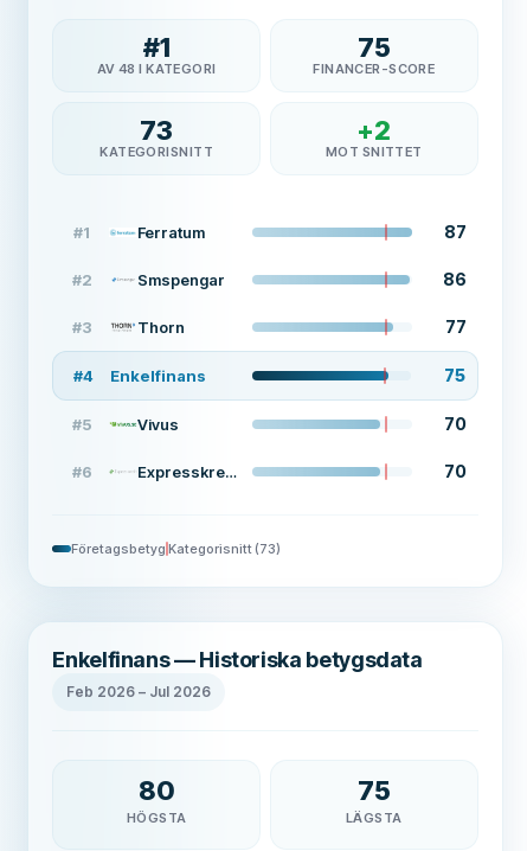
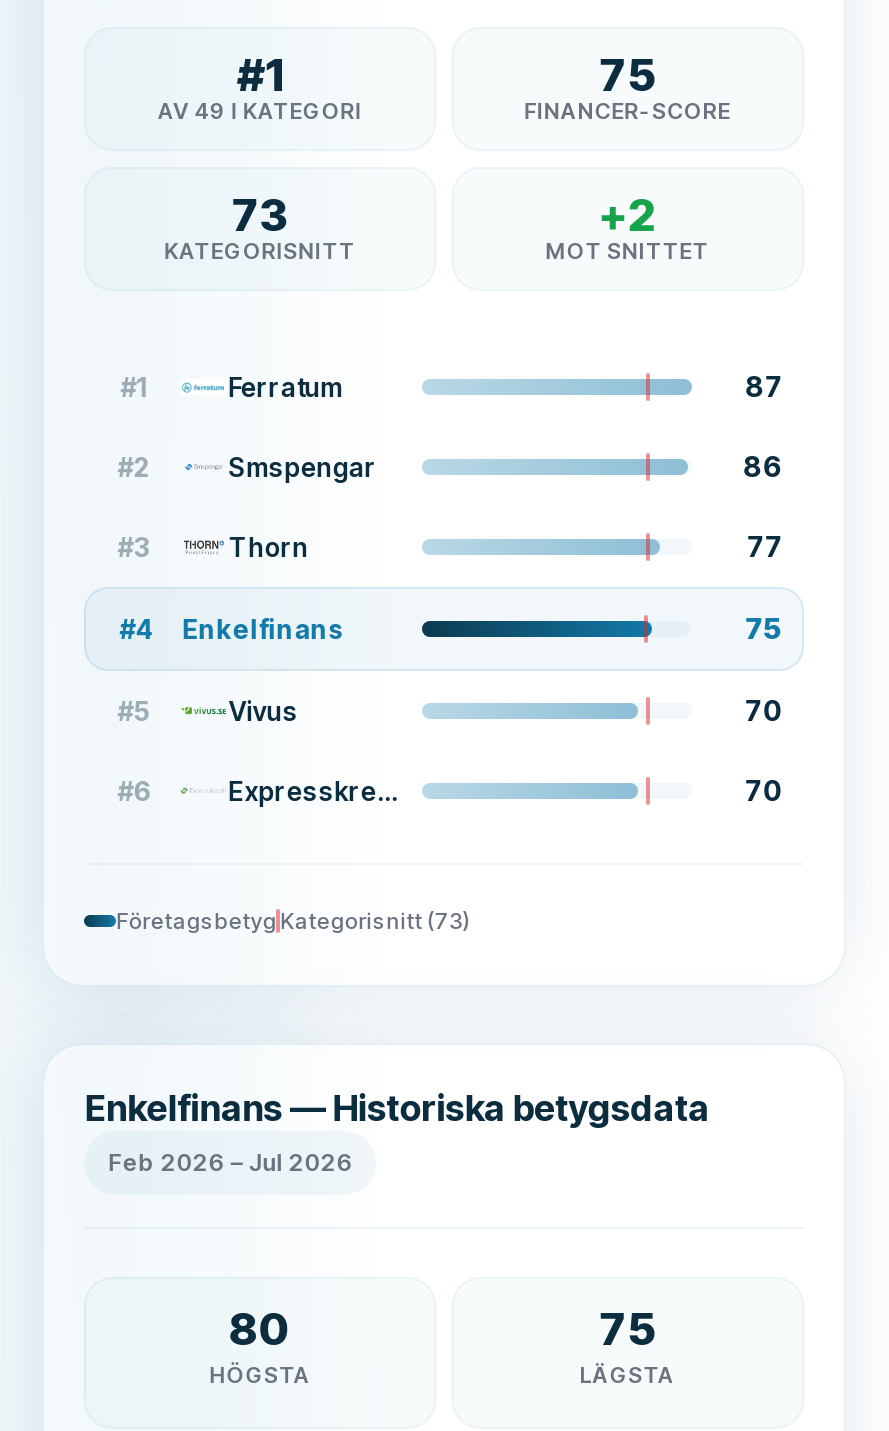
- AV 48 I KATEGORI
+ AV 49 I KATEGORI
